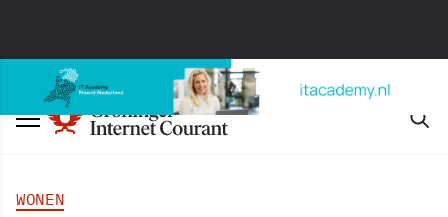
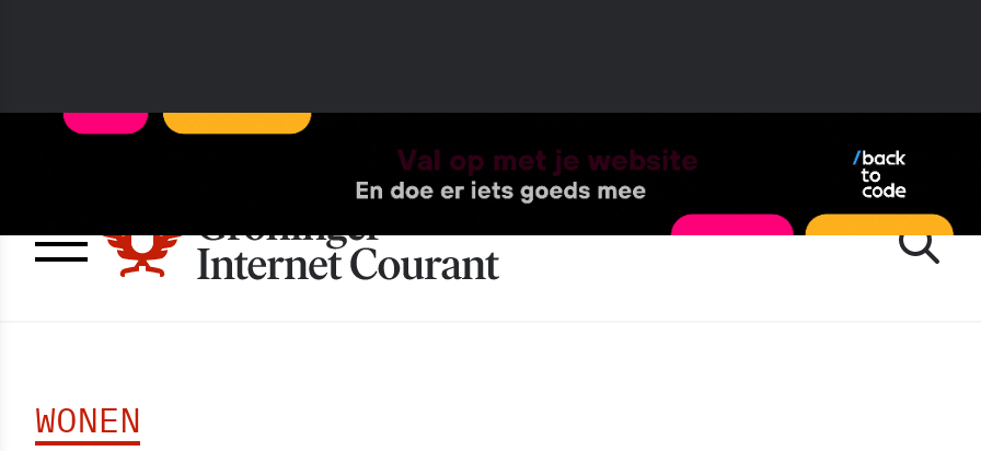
- [image]
+ [image]
